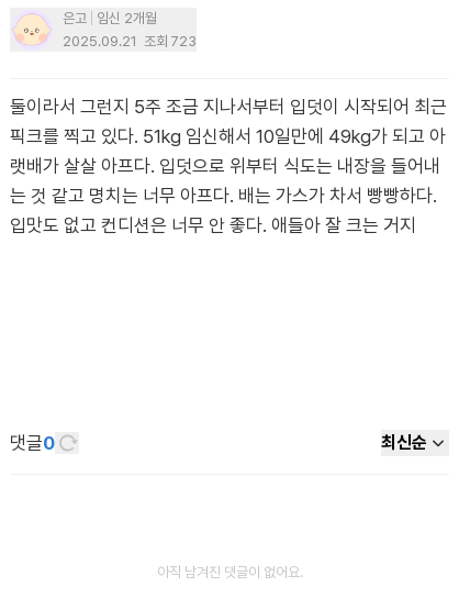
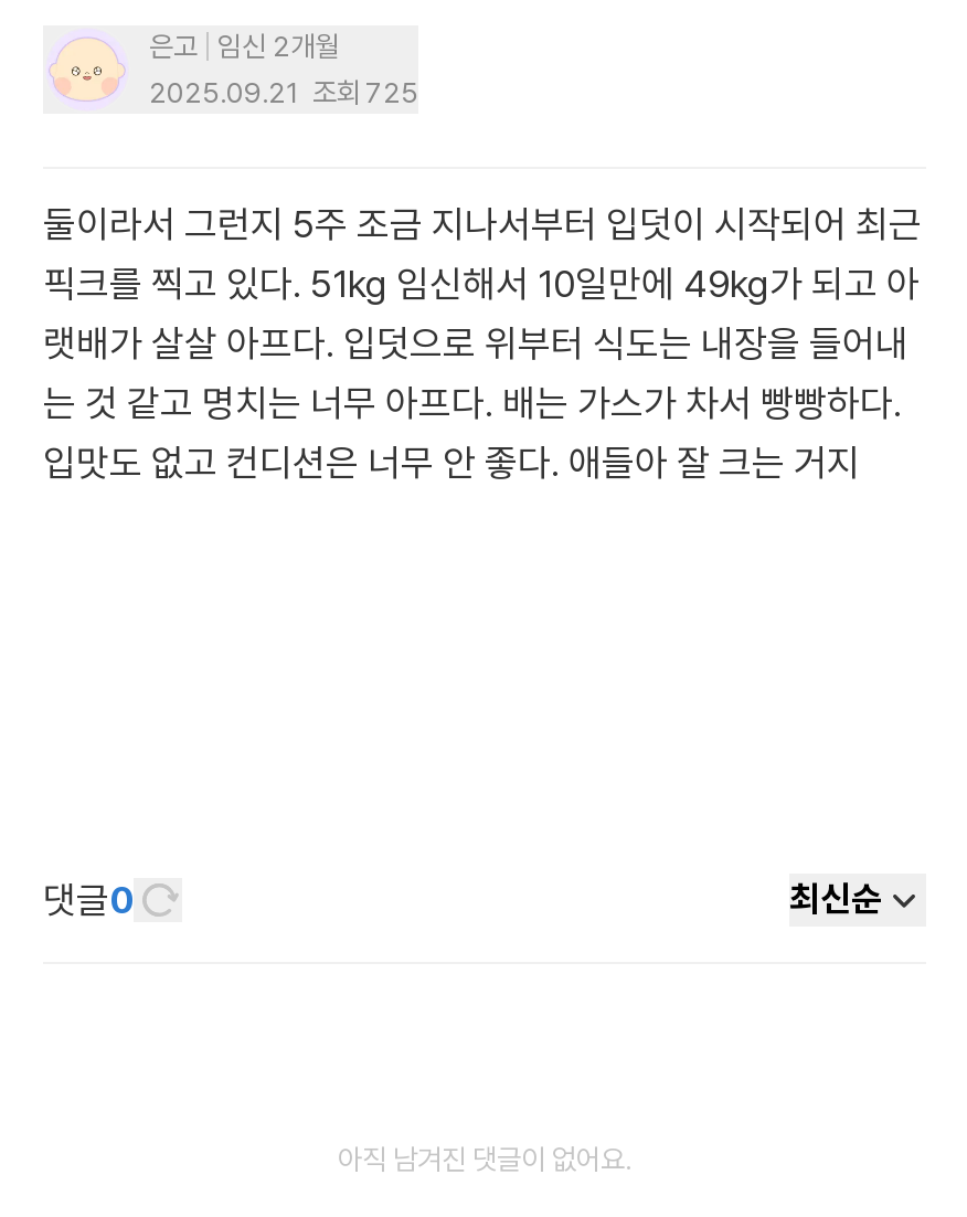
- 2025.09.21 조회 723
+ 2025.09.21 조회 725
